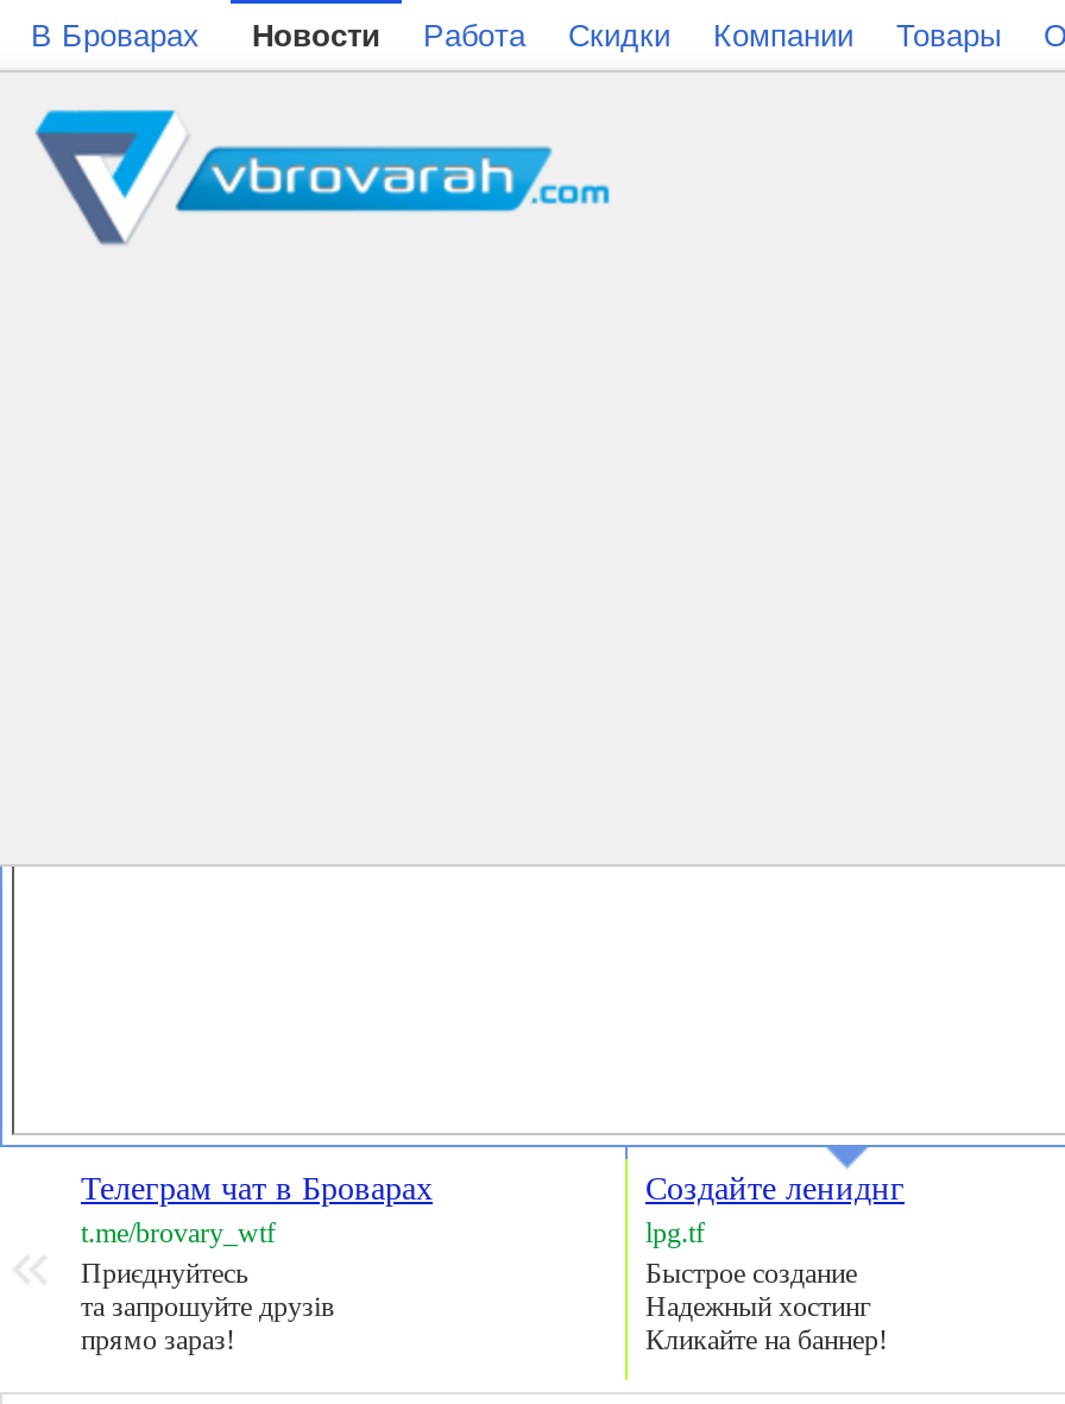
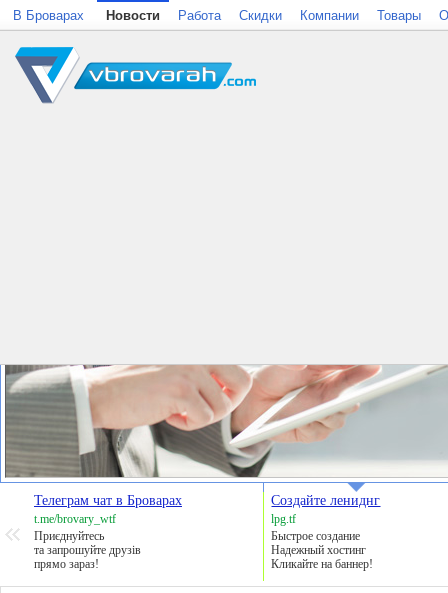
+ [image]
